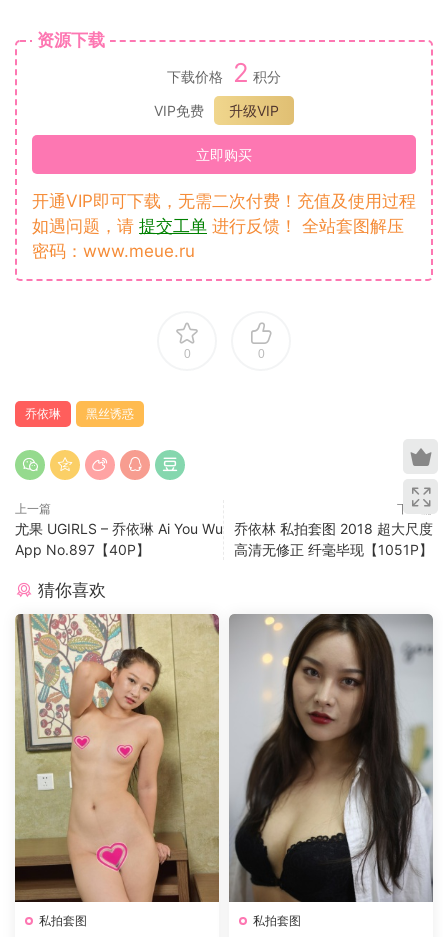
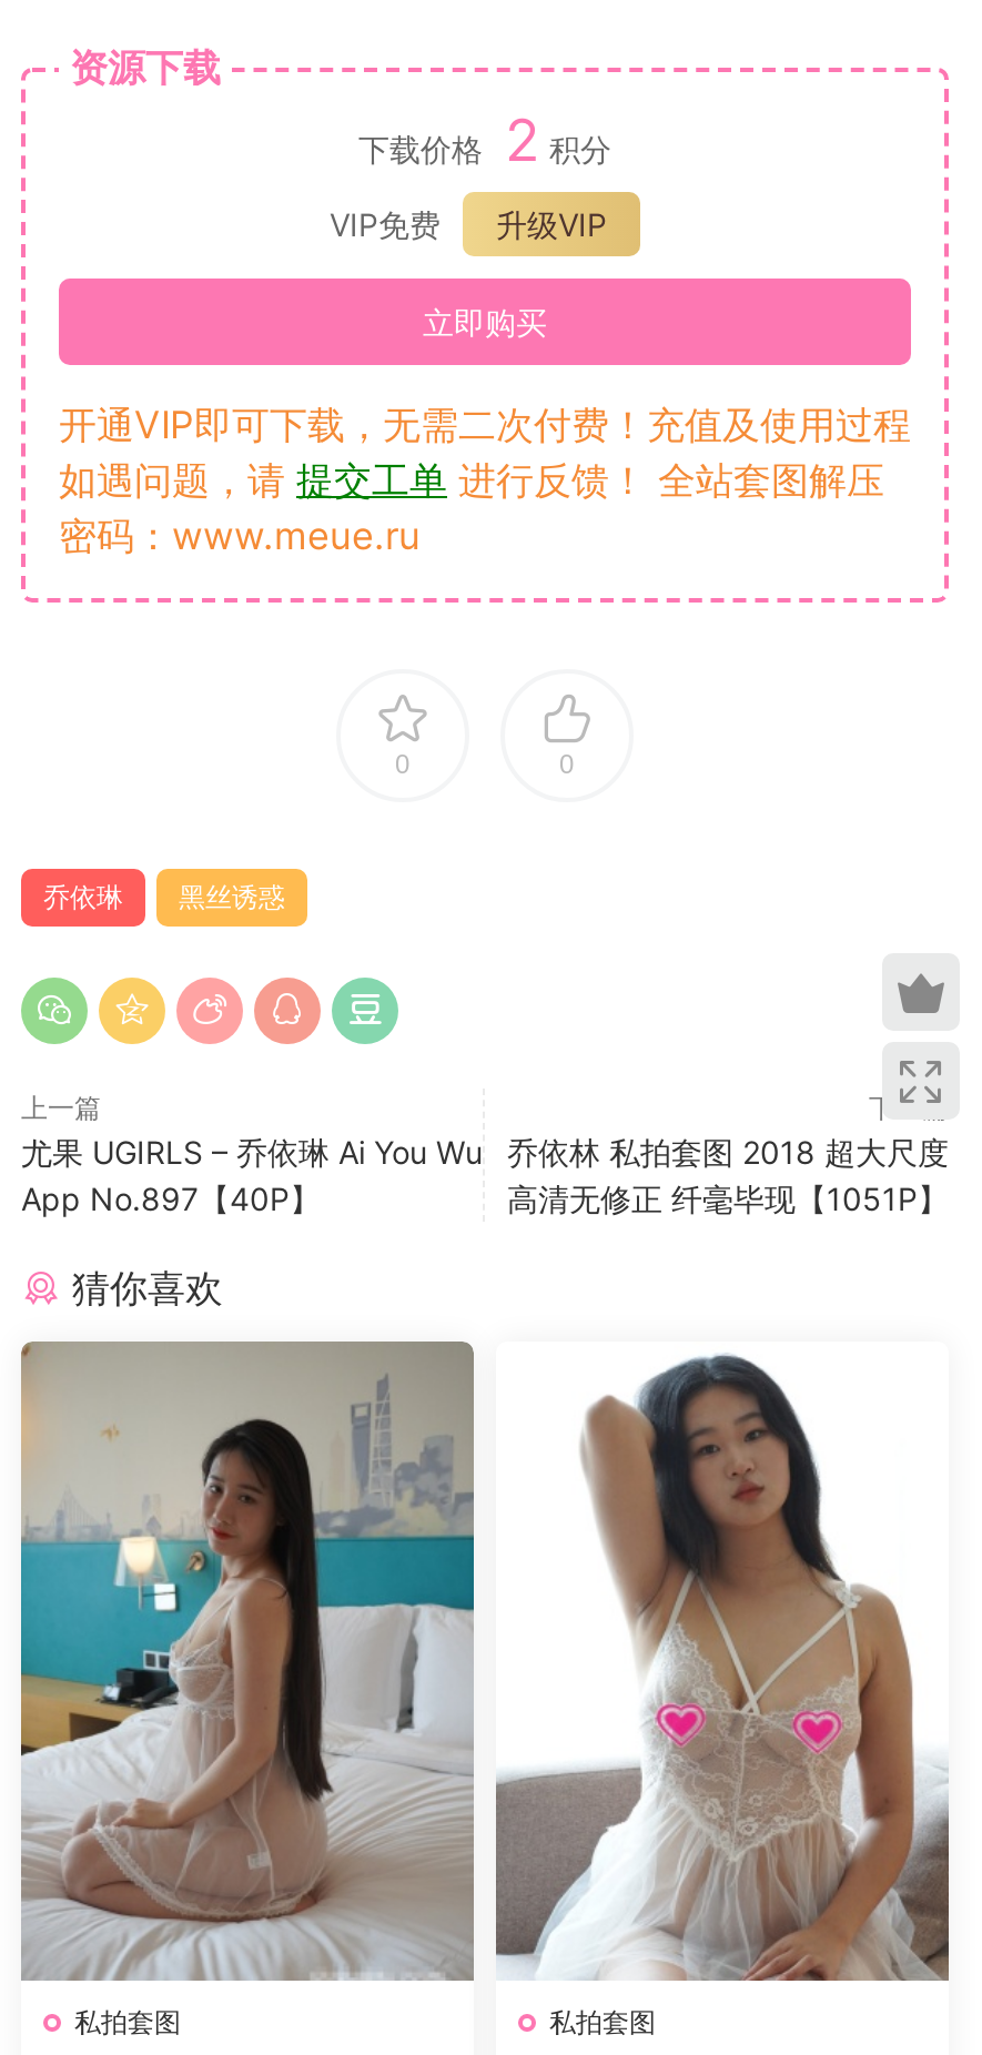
- [image]
+ [image]

- [image]
+ [image]
